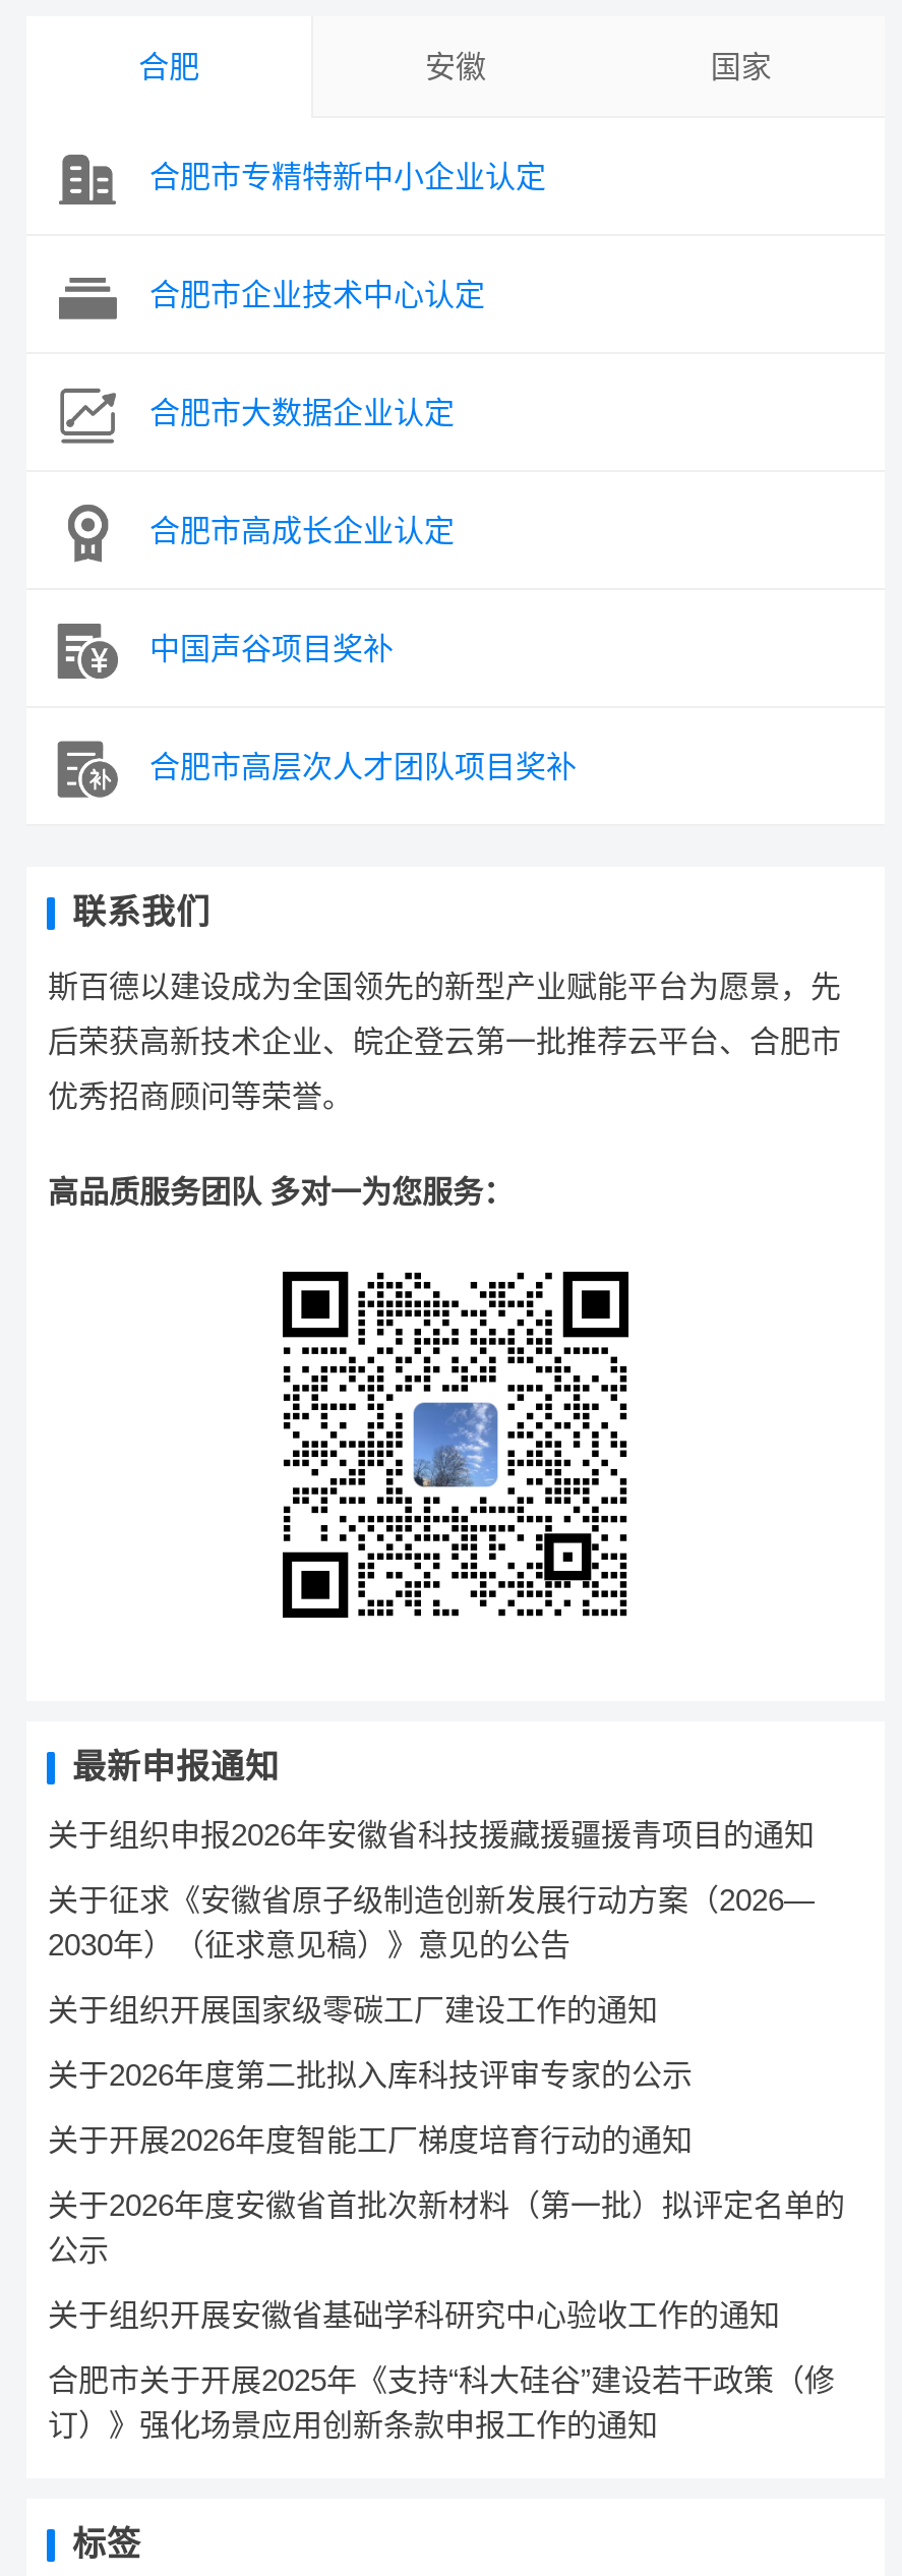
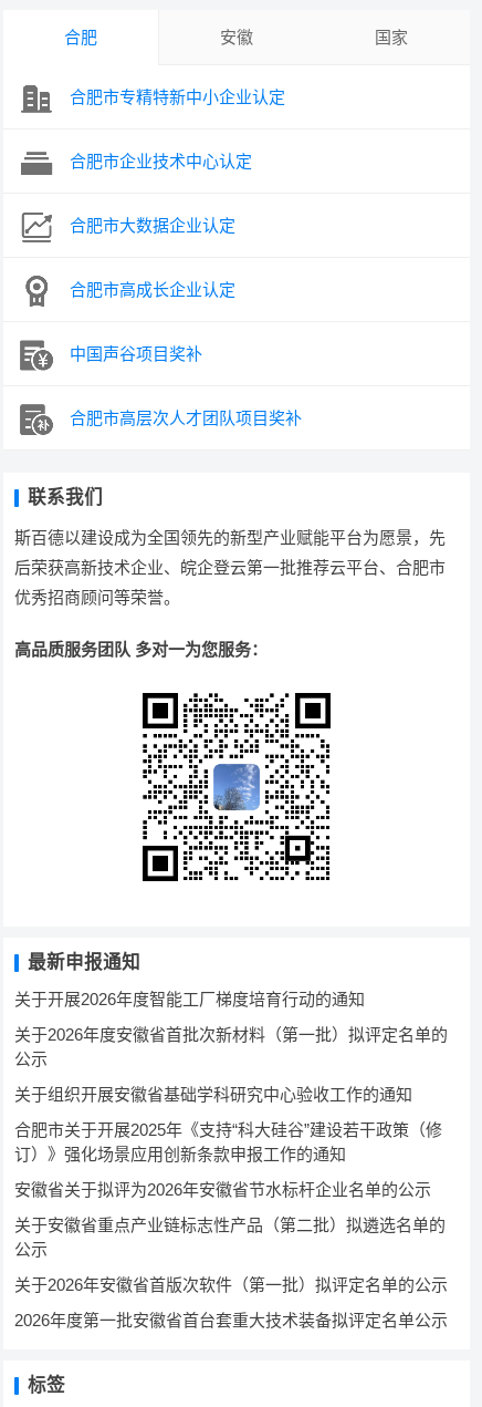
- 关于组织申报2026年安徽省科技援藏援疆援青项目的通知
- 关于征求《安徽省原子级制造创新发展行动方案（2026—
- 2030年）（征求意见稿）》意见的公告
- 关于组织开展国家级零碳工厂建设工作的通知
- 关于2026年度第二批拟入库科技评审专家的公示

moved up: 关于开展2026年度智能工厂梯度培育行动的通知 | 关于2026年度安徽省首批次新材料（第一批）拟评定名单的 | 公示 | 关于组织开展安徽省基础学科研究中心验收工作的通知 | 合肥市关于开展2025年《支持“科大硅谷”建设若干政策（修 | 订）》强化场景应用创新条款申报工作的通知

+ 安徽省关于拟评为2026年安徽省节水标杆企业名单的公示
+ 关于安徽省重点产业链标志性产品（第二批）拟遴选名单的
+ 公示
+ 关于2026年安徽省首版次软件（第一批）拟评定名单的公示
+ 2026年度第一批安徽省首台套重大技术装备拟评定名单公示
